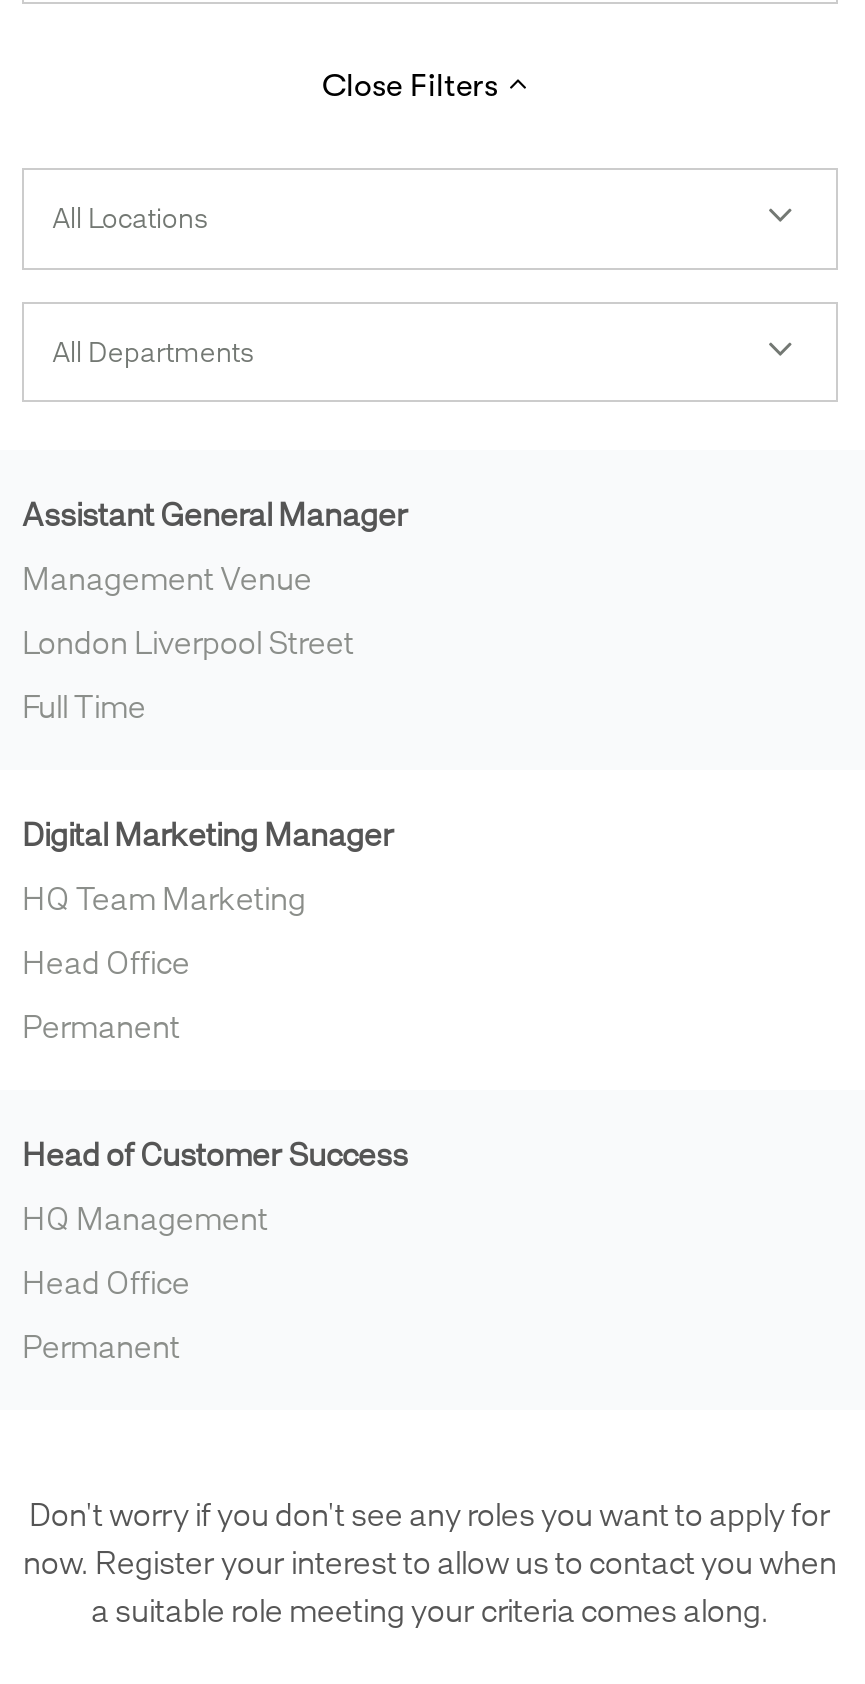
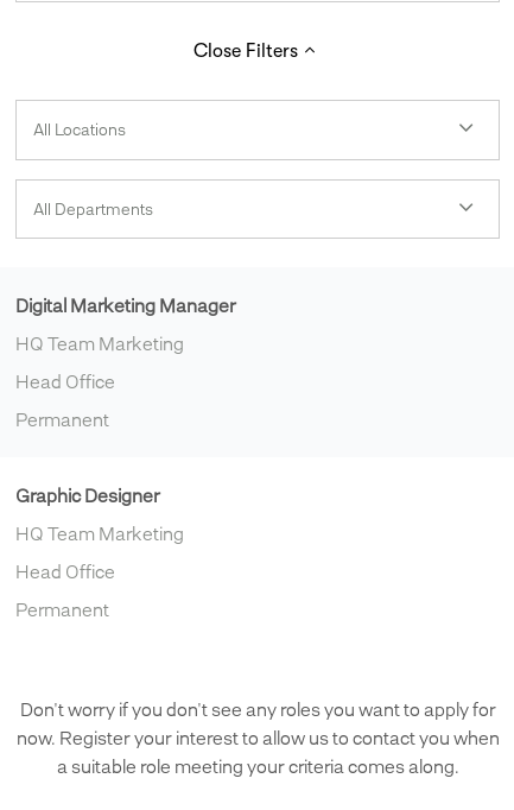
- Assistant General Manager
- Management Venue
- London Liverpool Street
- Full Time

- Head of Customer Success
+ Graphic Designer

- HQ Management
+ HQ Team Marketing
